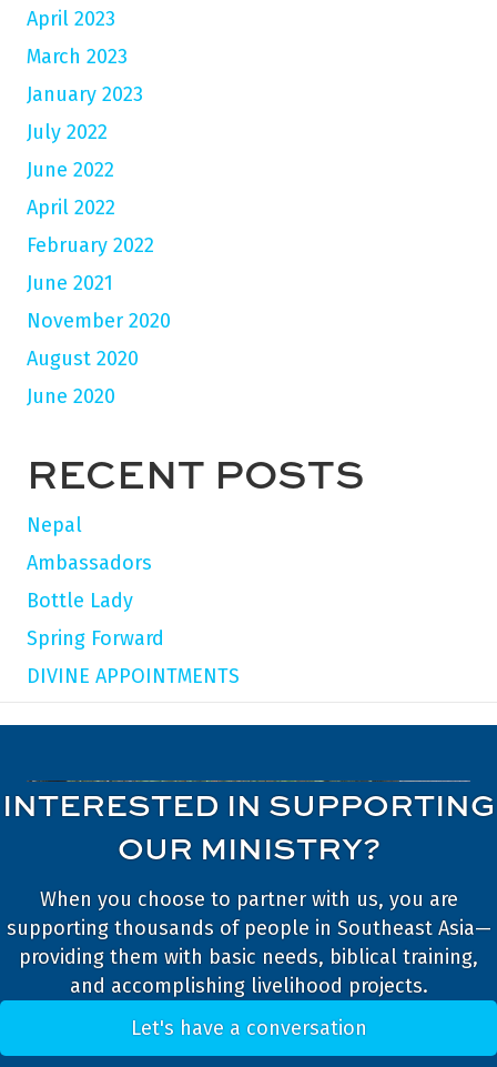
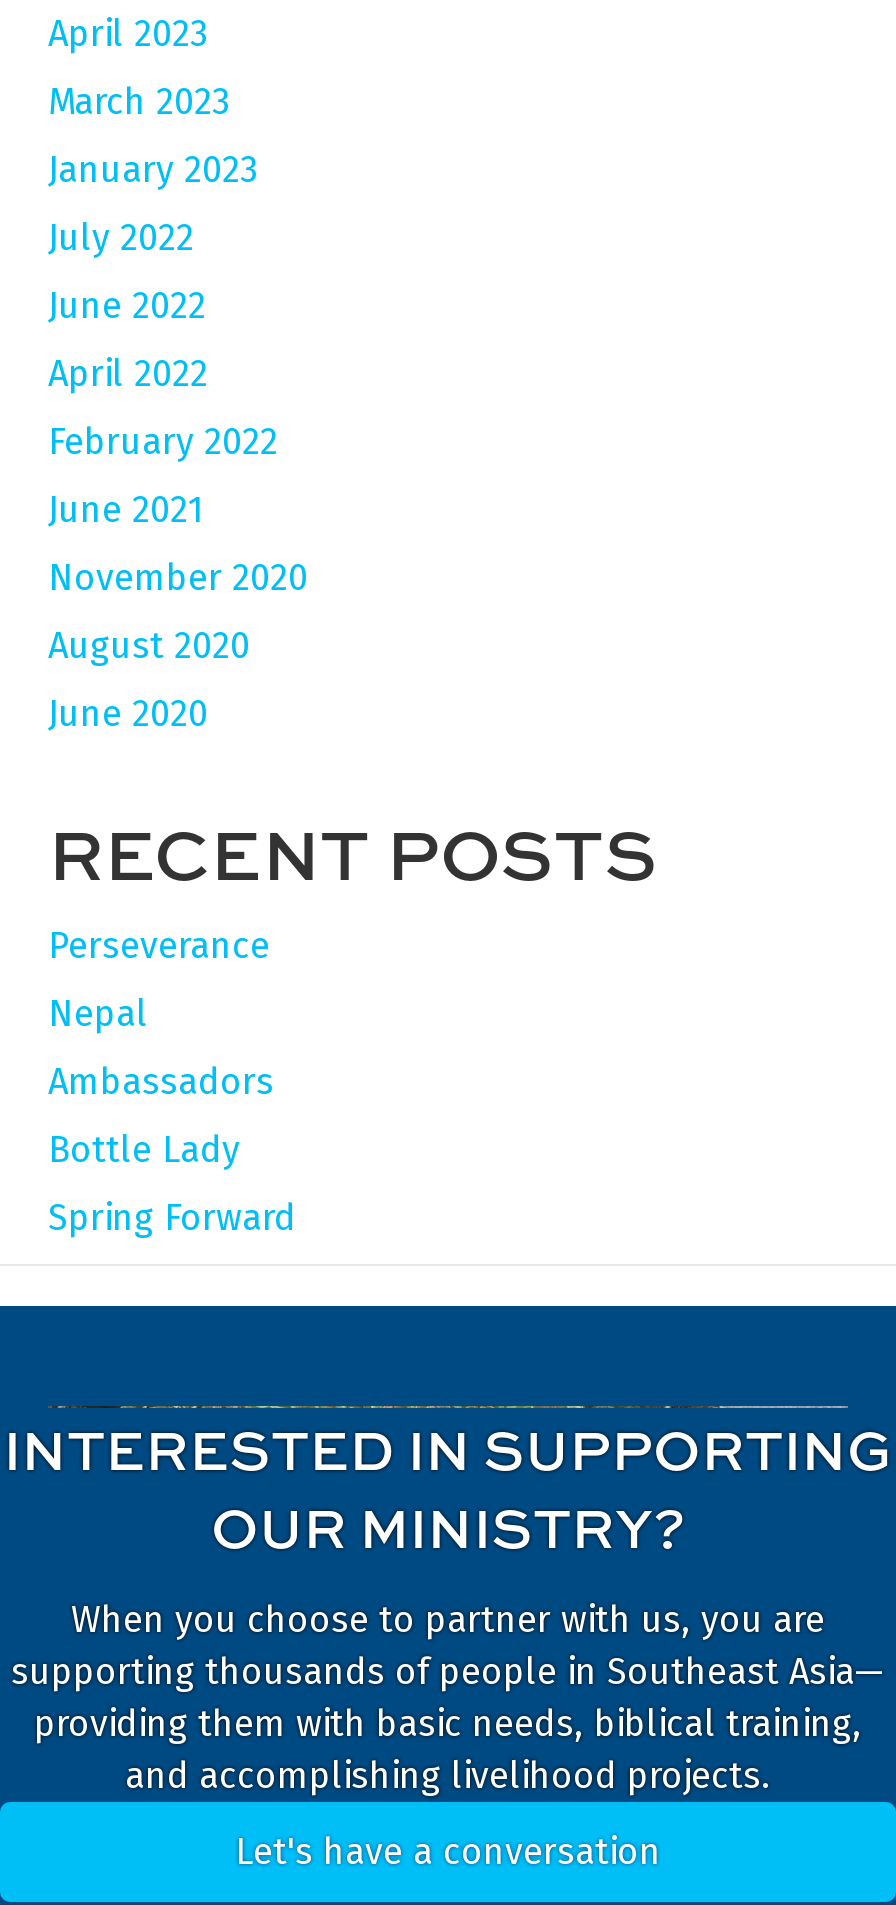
+ Perseverance

moved down: Nepal | Ambassadors | Bottle Lady | Spring Forward

- DIVINE APPOINTMENTS
